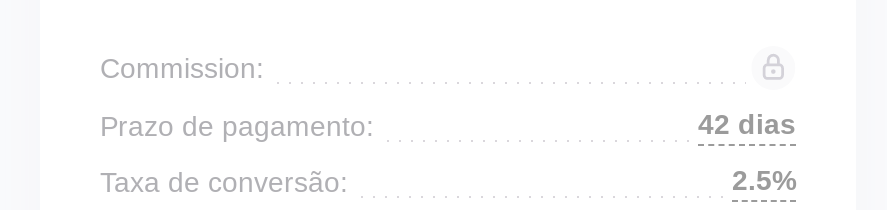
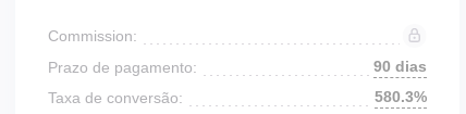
- 42 dias
+ 90 dias

- 2.5%
+ 580.3%
